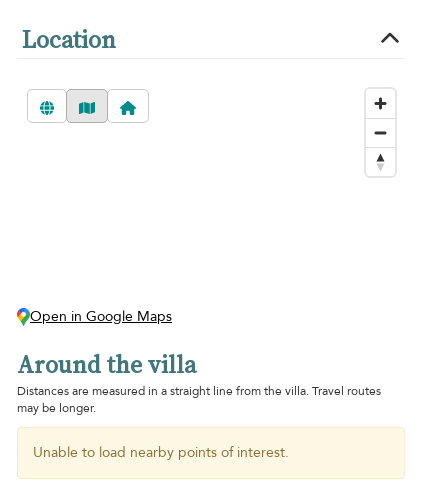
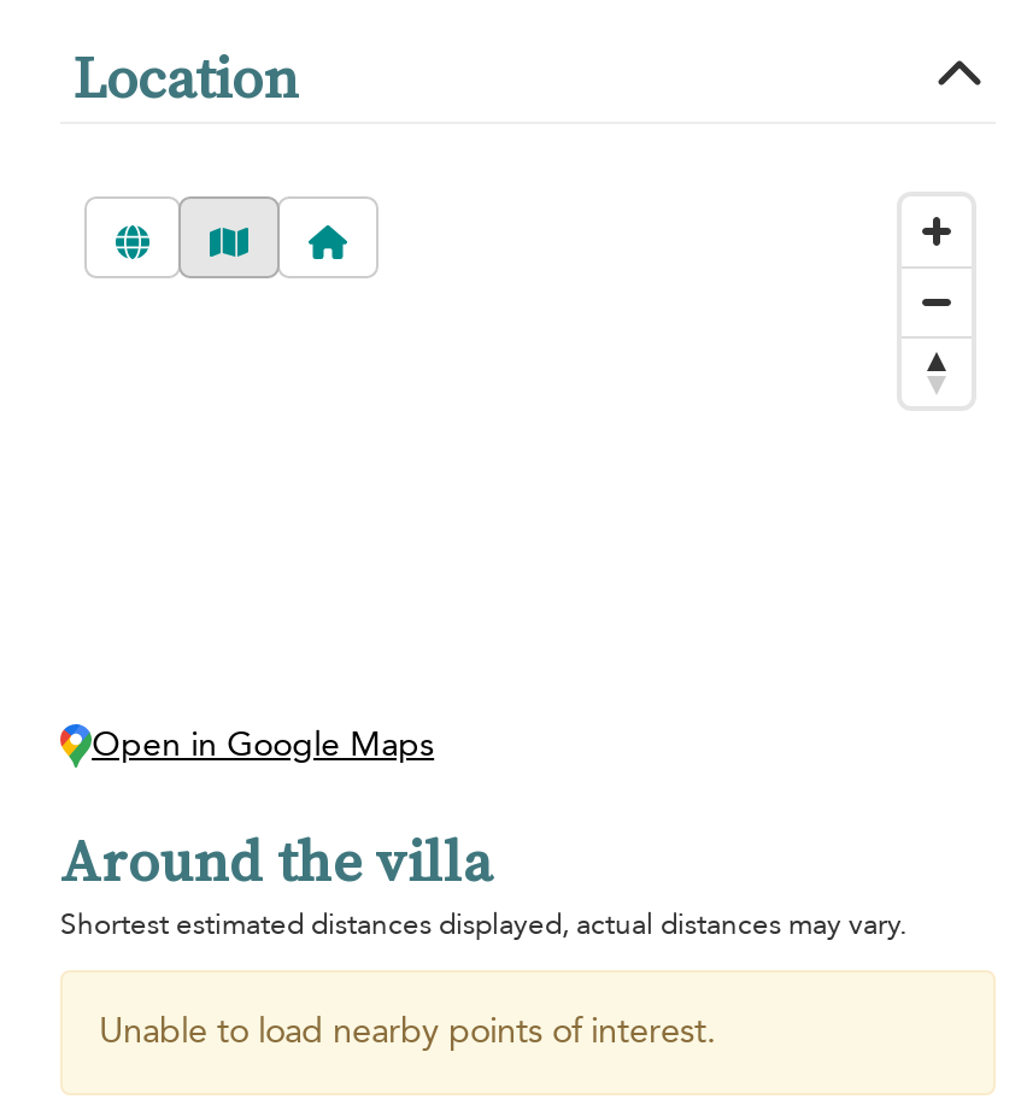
- Distances are measured in a straight line from the villa. Travel routes
- may be longer.
+ Shortest estimated distances displayed, actual distances may vary.
